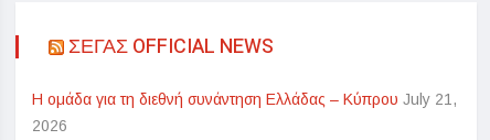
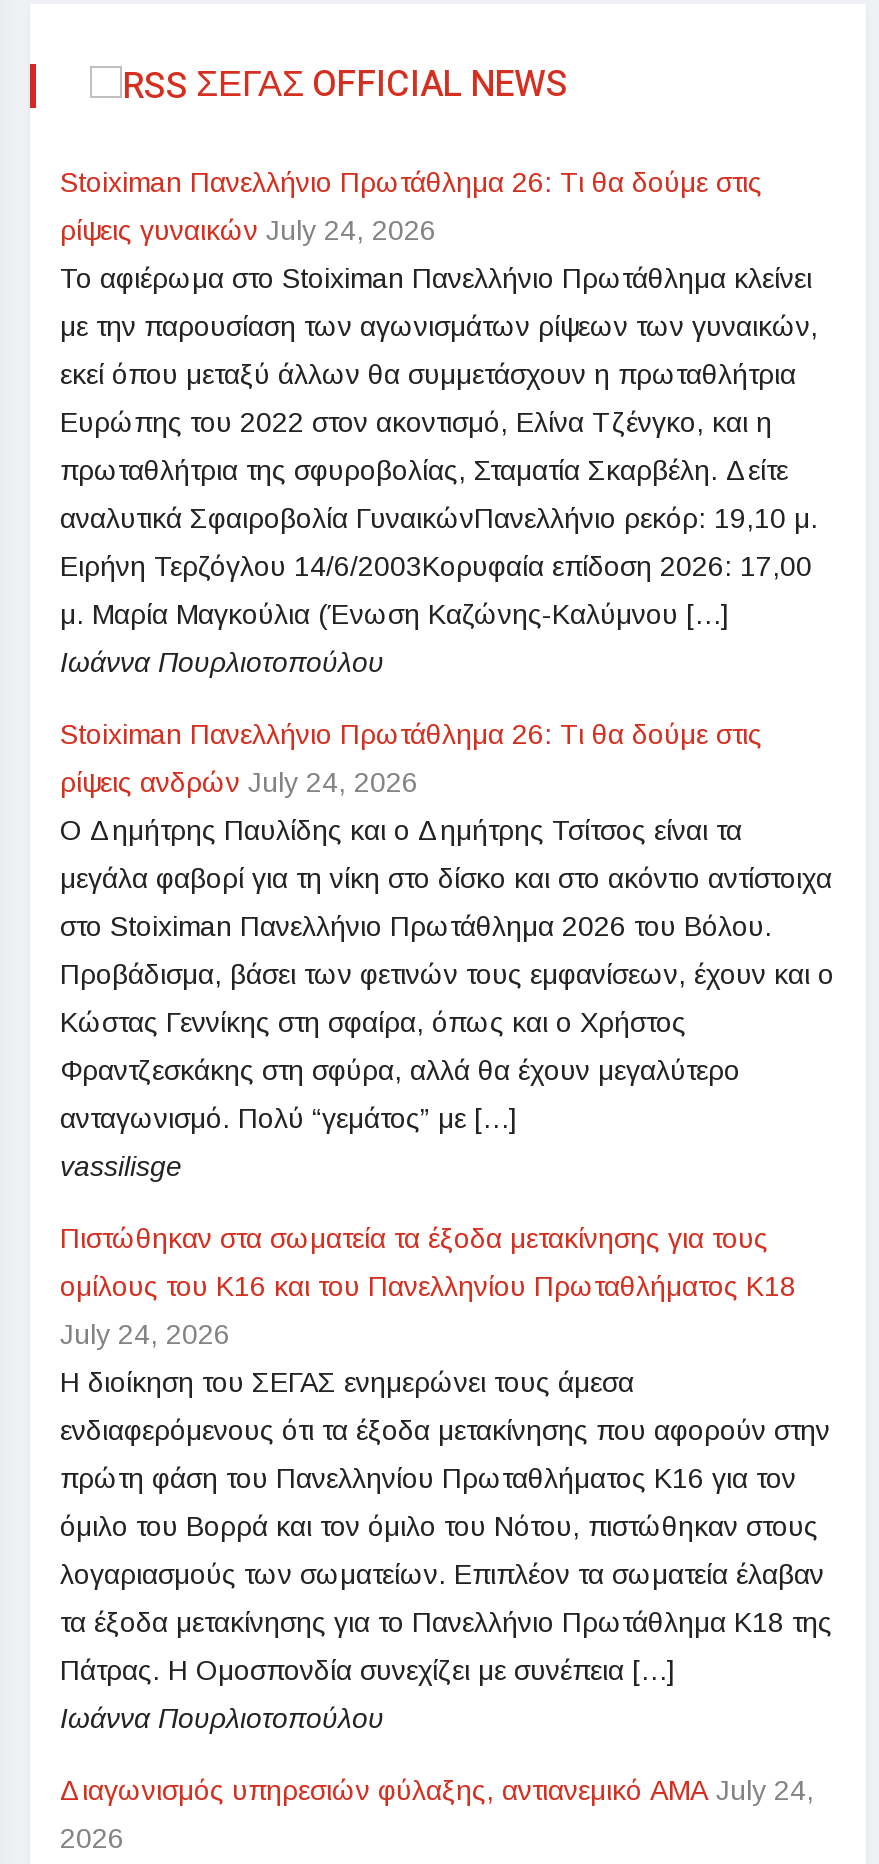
- Η ομάδα για τη διεθνή συνάντηση Ελλάδας – Κύπρου July 21,
+ Stoiximan Πανελλήνιο Πρωτάθλημα 26: Τι θα δούμε στις
+ ρίψεις γυναικών July 24, 2026
+ Το αφιέρωμα στο Stoiximan Πανελλήνιο Πρωτάθλημα κλείνει
+ με την παρουσίαση των αγωνισμάτων ρίψεων των γυναικών,
+ εκεί όπου μεταξύ άλλων θα συμμετάσχουν η πρωταθλήτρια
+ Ευρώπης του 2022 στον ακοντισμό, Ελίνα Τζένγκο, και η
+ πρωταθλήτρια της σφυροβολίας, Σταματία Σκαρβέλη. Δείτε
+ αναλυτικά Σφαιροβολία ΓυναικώνΠανελλήνιο ρεκόρ: 19,10 μ.
+ Ειρήνη Τερζόγλου 14/6/2003Κορυφαία επίδοση 2026: 17,00
+ μ. Μαρία Μαγκούλια (Ένωση Καζώνης-Καλύμνου […]
+ Ιωάννα Πουρλιοτοπούλου
+ Stoiximan Πανελλήνιο Πρωτάθλημα 26: Τι θα δούμε στις
+ ρίψεις ανδρών July 24, 2026
+ Ο Δημήτρης Παυλίδης και ο Δημήτρης Τσίτσος είναι τα
+ μεγάλα φαβορί για τη νίκη στο δίσκο και στο ακόντιο αντίστοιχα
+ στο Stoiximan Πανελλήνιο Πρωτάθλημα 2026 του Βόλου.
+ Προβάδισμα, βάσει των φετινών τους εμφανίσεων, έχουν και ο
+ Κώστας Γεννίκης στη σφαίρα, όπως και ο Χρήστος
+ Φραντζεσκάκης στη σφύρα, αλλά θα έχουν μεγαλύτερο
+ ανταγωνισμό. Πολύ “γεμάτος” με […]
+ vassilisge
+ Πιστώθηκαν στα σωματεία τα έξοδα μετακίνησης για τους
+ ομίλους του Κ16 και του Πανελληνίου Πρωταθλήματος Κ18
+ July 24, 2026
+ Η διοίκηση του ΣΕΓΑΣ ενημερώνει τους άμεσα
+ ενδιαφερόμενους ότι τα έξοδα μετακίνησης που αφορούν στην
+ πρώτη φάση του Πανελληνίου Πρωταθλήματος Κ16 για τον
+ όμιλο του Βορρά και τον όμιλο του Νότου, πιστώθηκαν στους
+ λογαριασμούς των σωματείων. Επιπλέον τα σωματεία έλαβαν
+ τα έξοδα μετακίνησης για το Πανελλήνιο Πρωτάθλημα Κ18 της
+ Πάτρας. Η Ομοσπονδία συνεχίζει με συνέπεια […]
+ Ιωάννα Πουρλιοτοπούλου
+ Διαγωνισμός υπηρεσιών φύλαξης, αντιανεμικό ΑΜΑ July 24,
